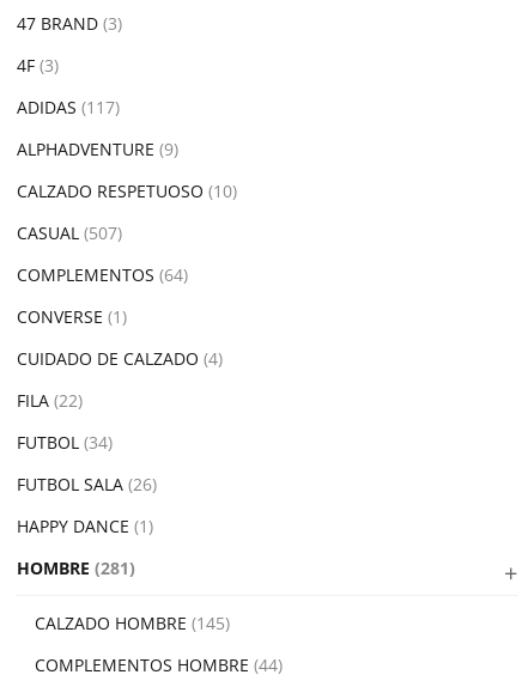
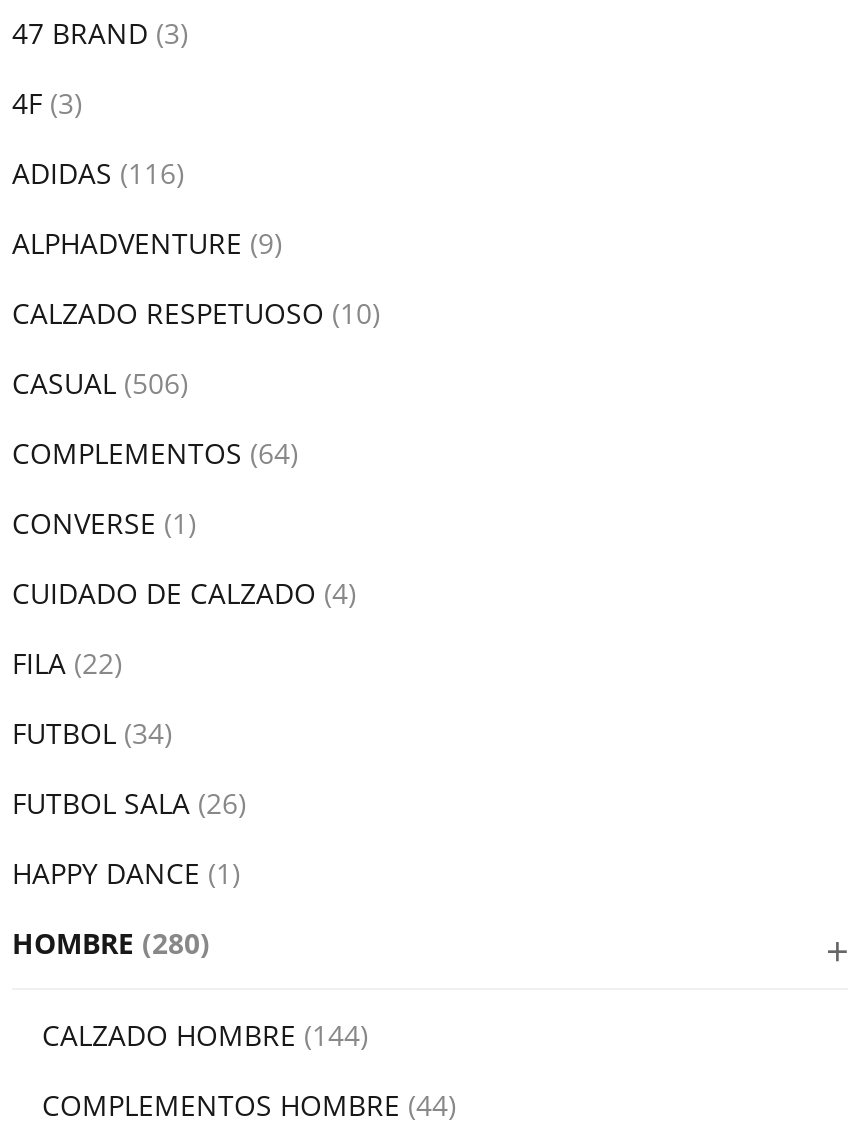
- ADIDAS (117)
+ ADIDAS (116)

- CASUAL (507)
+ CASUAL (506)

- HOMBRE (281)
+ HOMBRE (280)

- CALZADO HOMBRE (145)
+ CALZADO HOMBRE (144)
